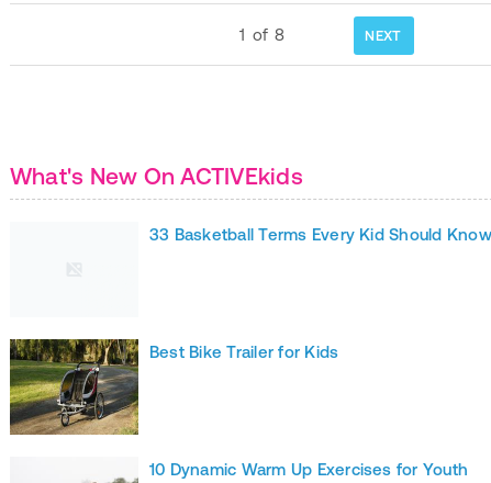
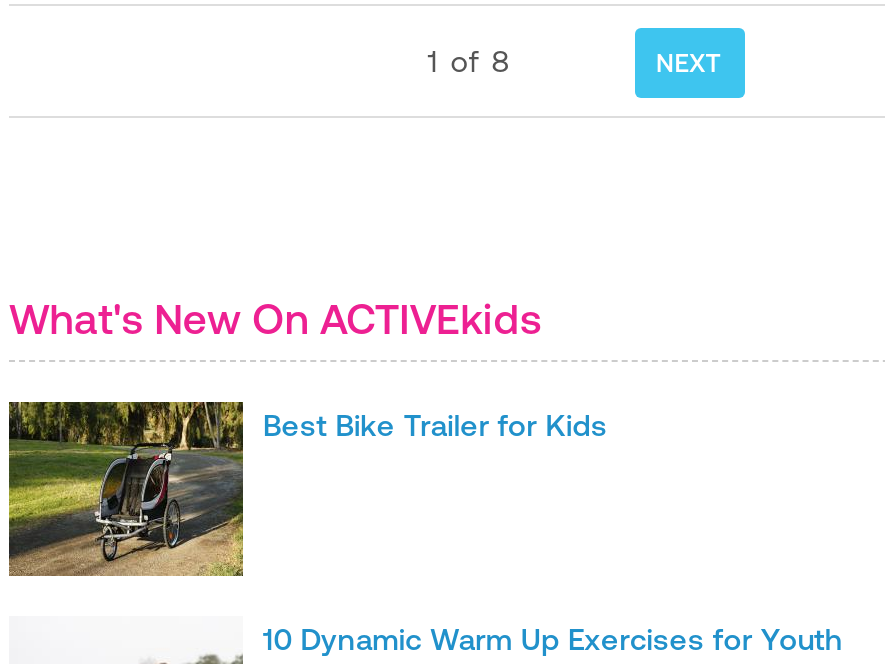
- 33 Basketball Terms Every Kid Should Know
